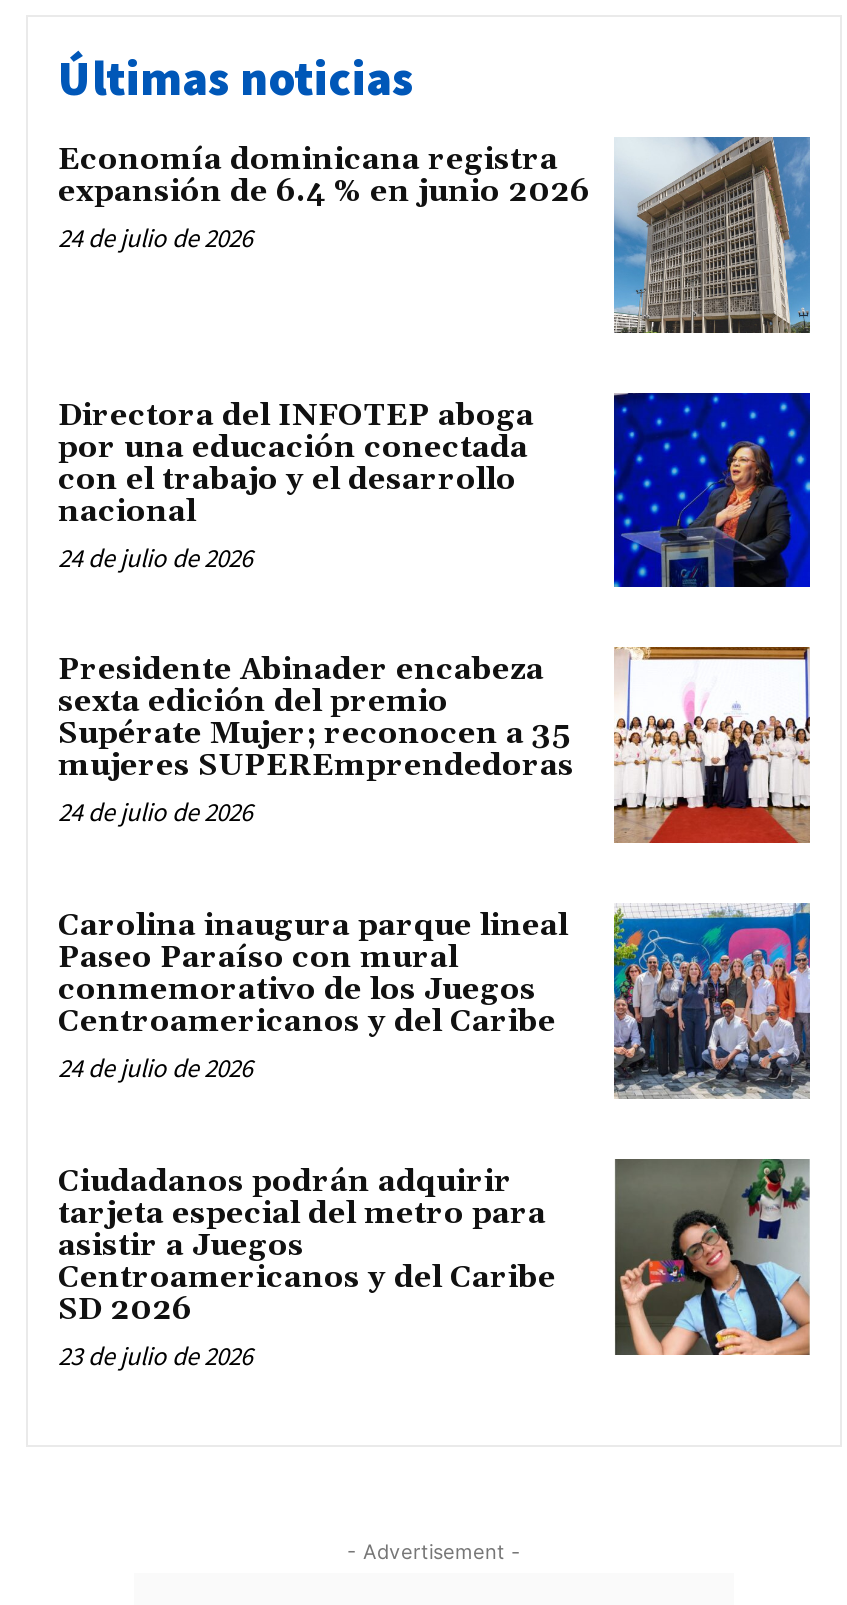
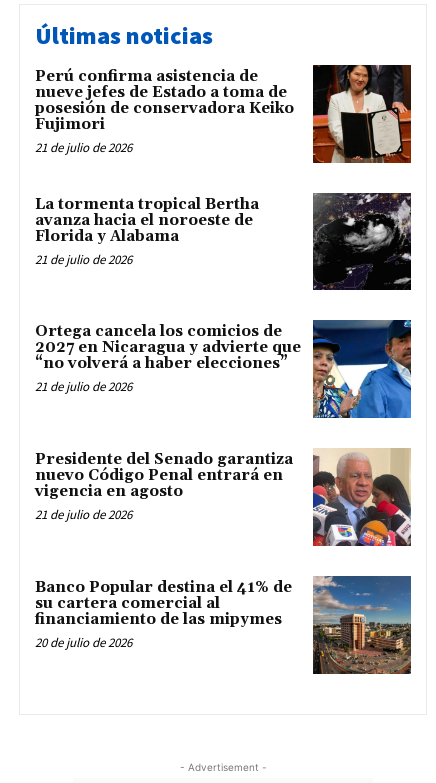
- [image]
- Economía dominicana registra
- expansión de 6.4 % en junio 2026
- 24 de julio de 2026
+ [image]
+ Perú confirma asistencia de
+ nueve jefes de Estado a toma de
+ posesión de conservadora Keiko
+ Fujimori
+ 21 de julio de 2026

- Directora del INFOTEP aboga
- por una educación conectada
- con el trabajo y el desarrollo
- nacional
- 24 de julio de 2026
+ La tormenta tropical Bertha
+ avanza hacia el noroeste de
+ Florida y Alabama
+ 21 de julio de 2026

- [image]
+ [image]

- [image]
- Presidente Abinader encabeza
- sexta edición del premio
- Supérate Mujer; reconocen a 35
- mujeres SUPEREmprendedoras
- 24 de julio de 2026
+ [image]
+ Ortega cancela los comicios de
+ 2027 en Nicaragua y advierte que
+ “no volverá a haber elecciones”
+ 21 de julio de 2026

- [image]
- Carolina inaugura parque lineal
- Paseo Paraíso con mural
- conmemorativo de los Juegos
- Centroamericanos y del Caribe
- 24 de julio de 2026
+ [image]
+ Presidente del Senado garantiza
+ nuevo Código Penal entrará en
+ vigencia en agosto
+ 21 de julio de 2026

- [image]
- Ciudadanos podrán adquirir
- tarjeta especial del metro para
- asistir a Juegos
- Centroamericanos y del Caribe
- SD 2026
- 23 de julio de 2026
+ [image]
+ Banco Popular destina el 41% de
+ su cartera comercial al
+ financiamiento de las mipymes
+ 20 de julio de 2026
